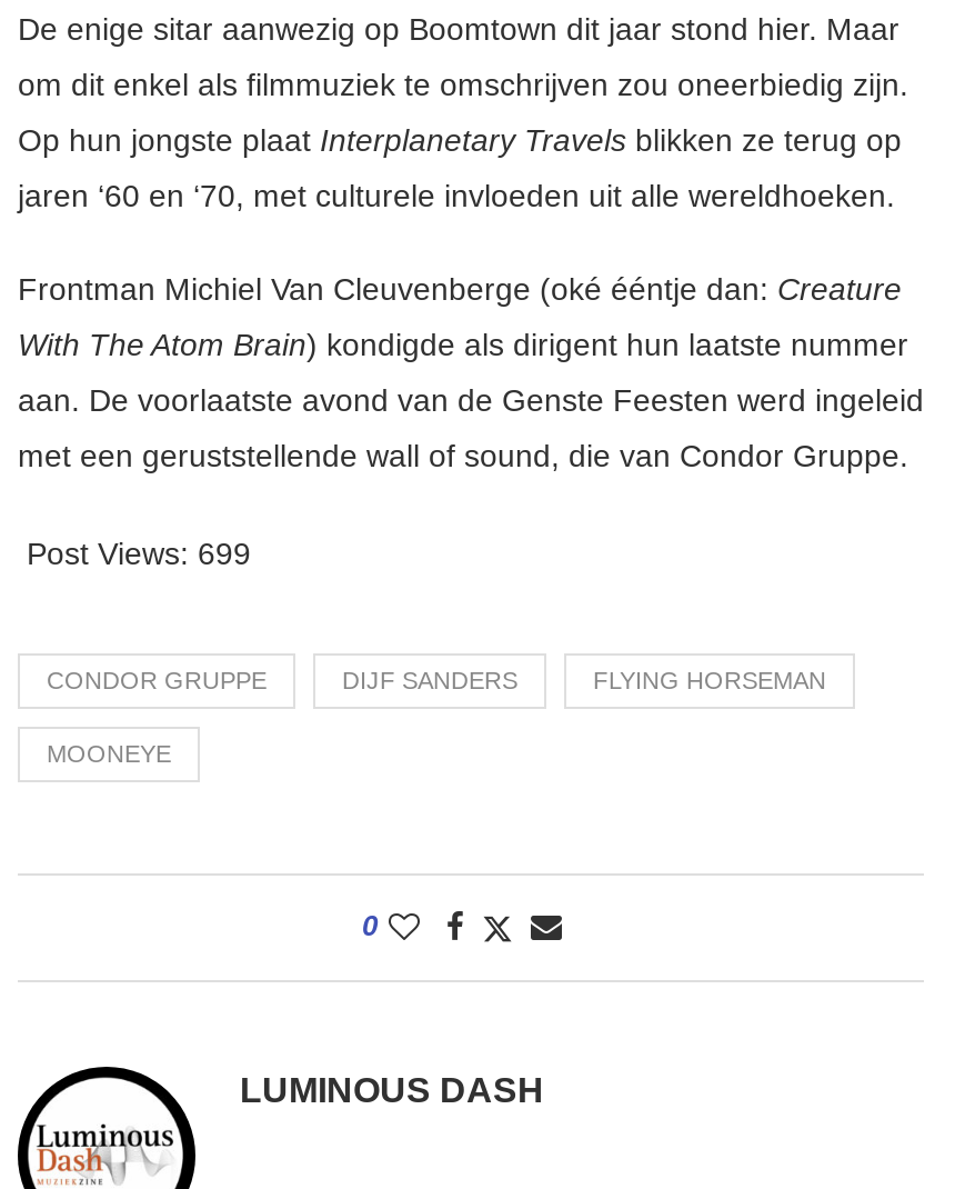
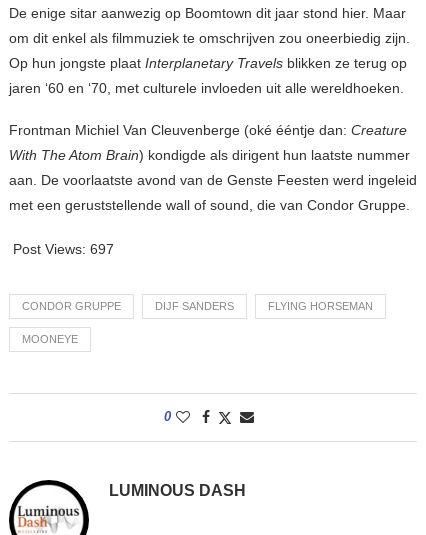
- Post Views: 699
+ Post Views: 697
